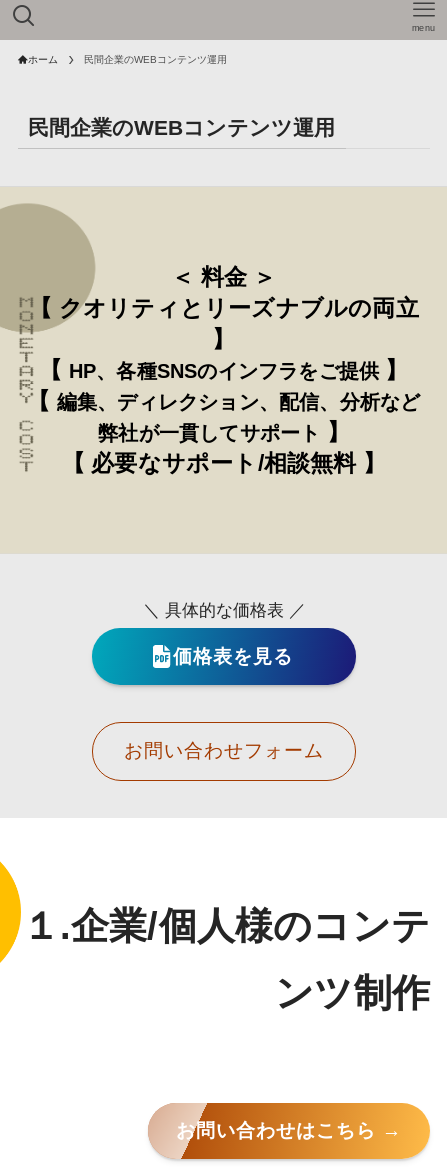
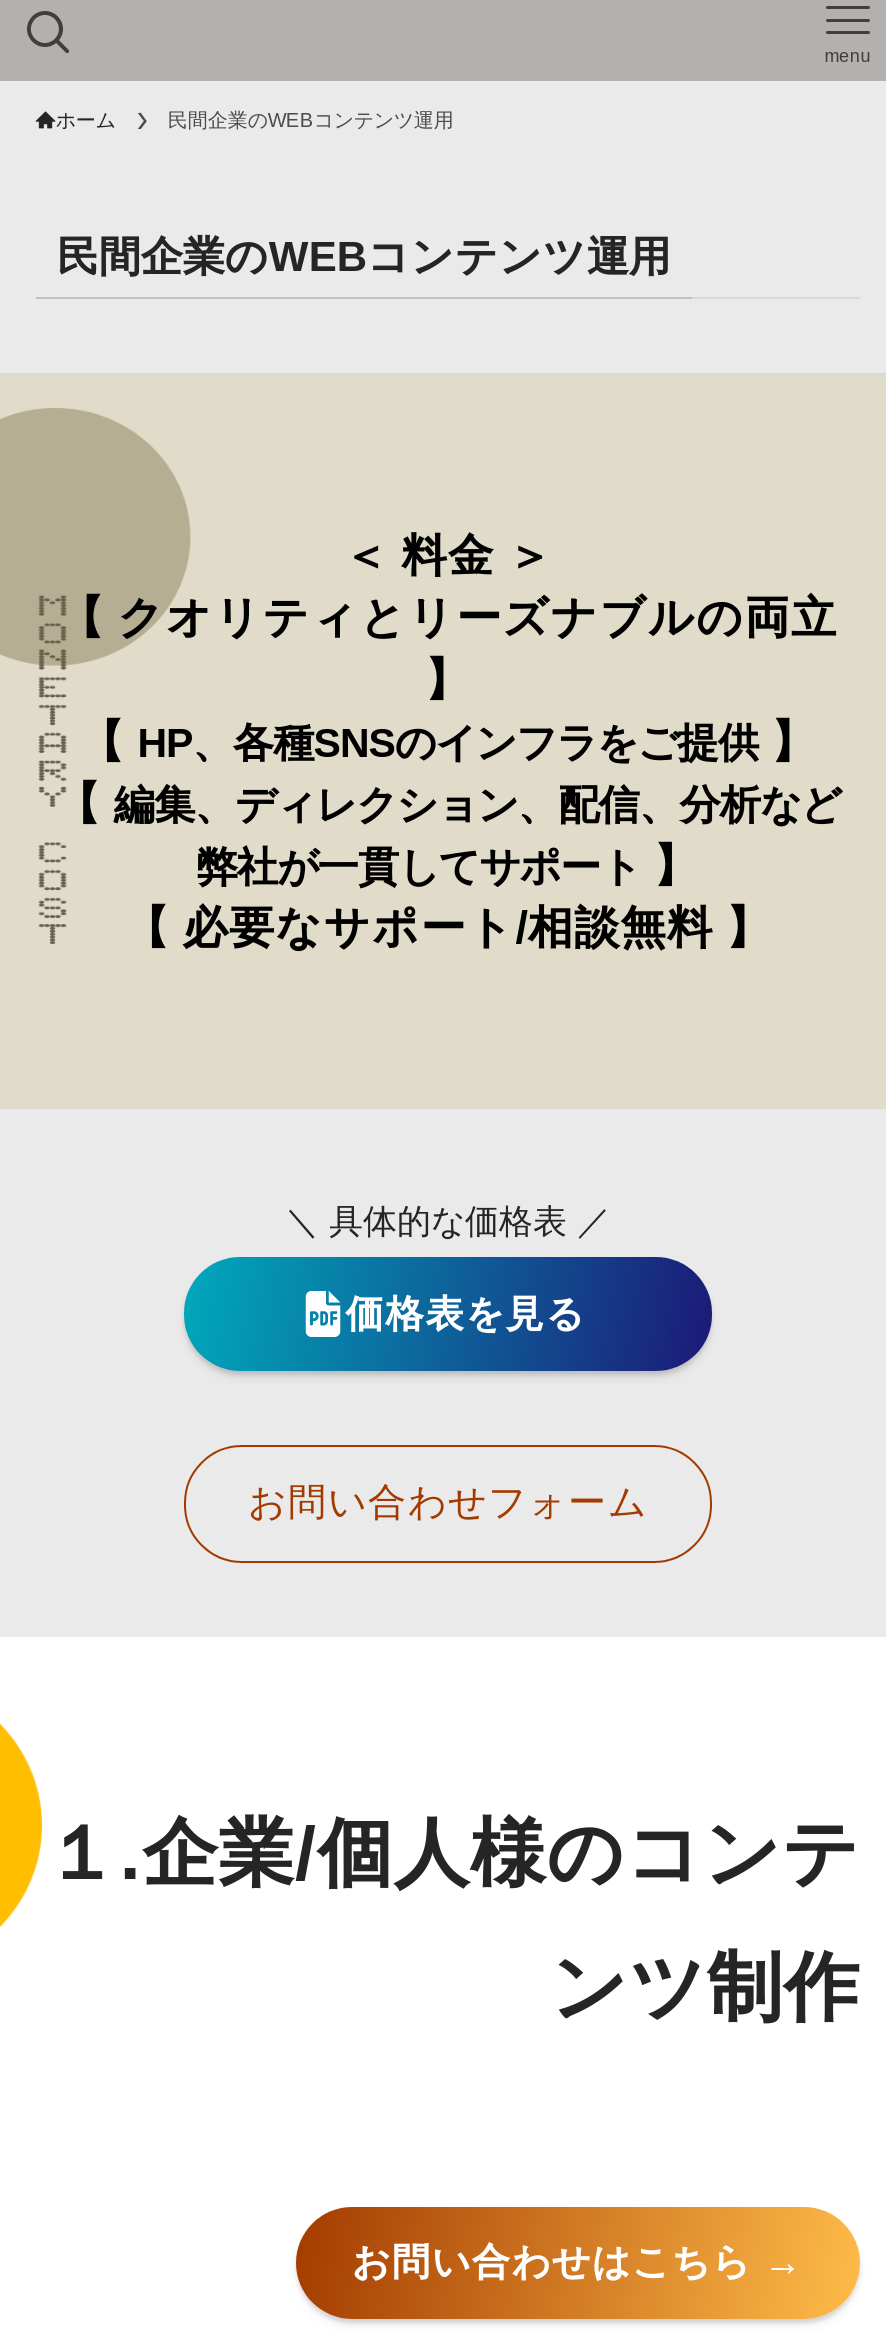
- [image]
+ [image]
